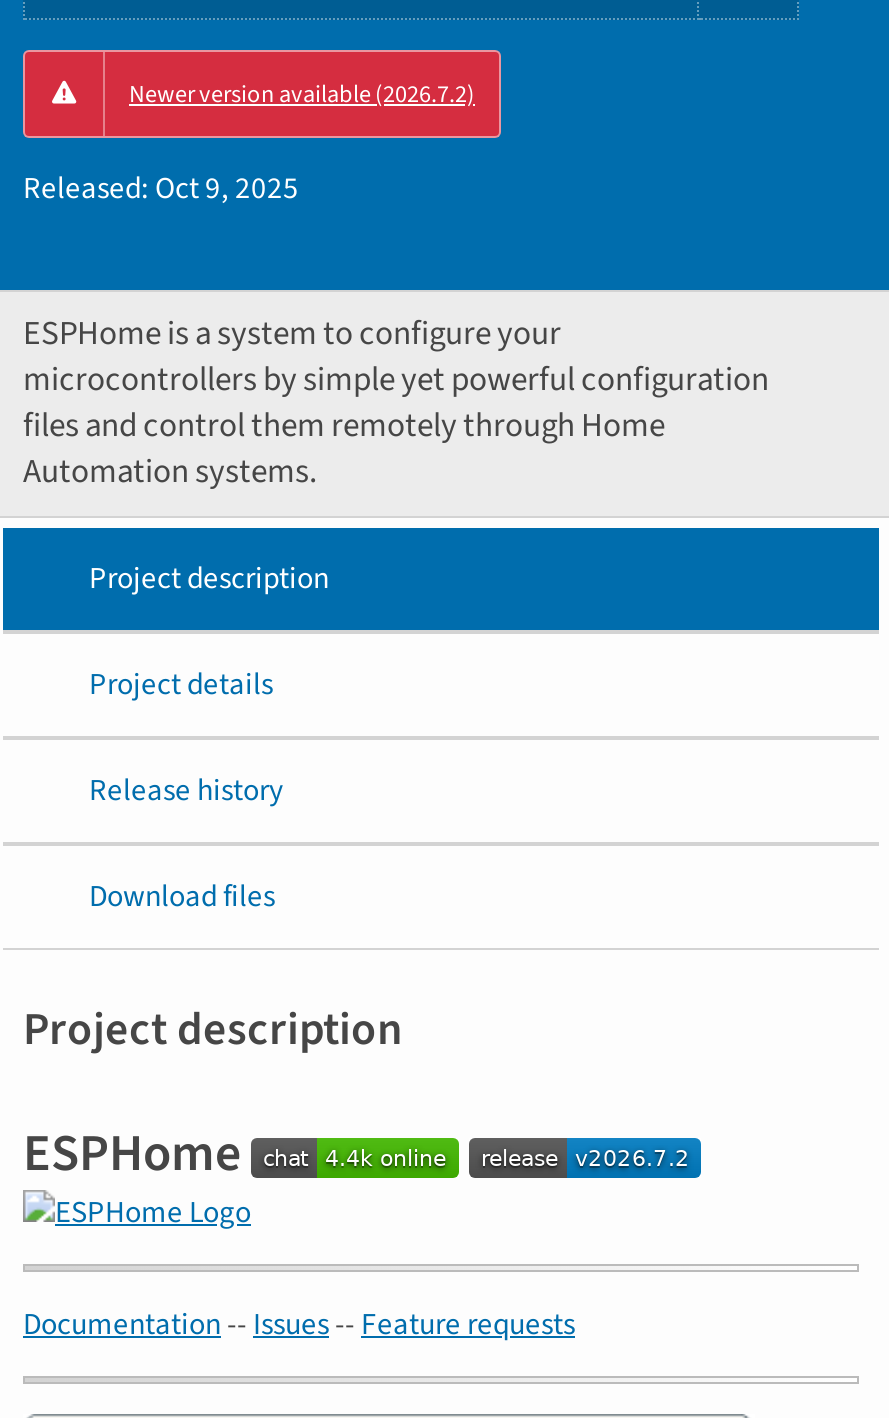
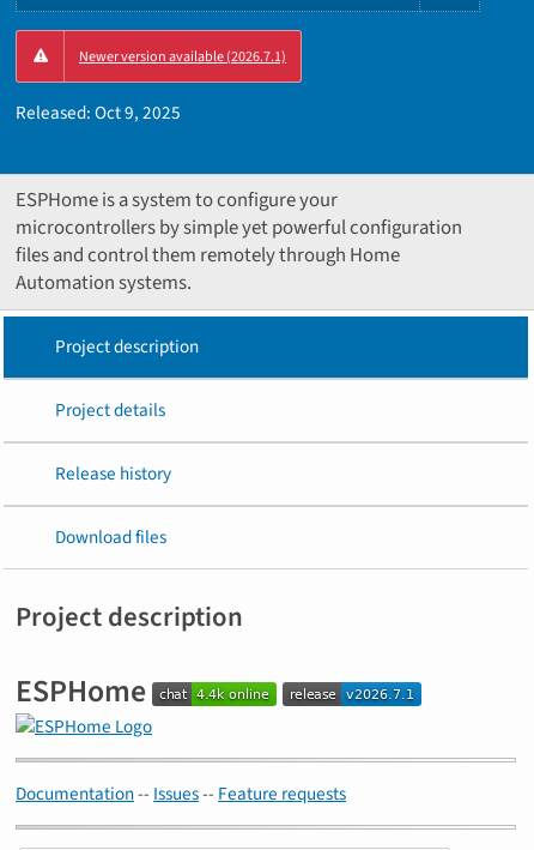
- Newer version available (2026.7.2)
+ Newer version available (2026.7.1)
